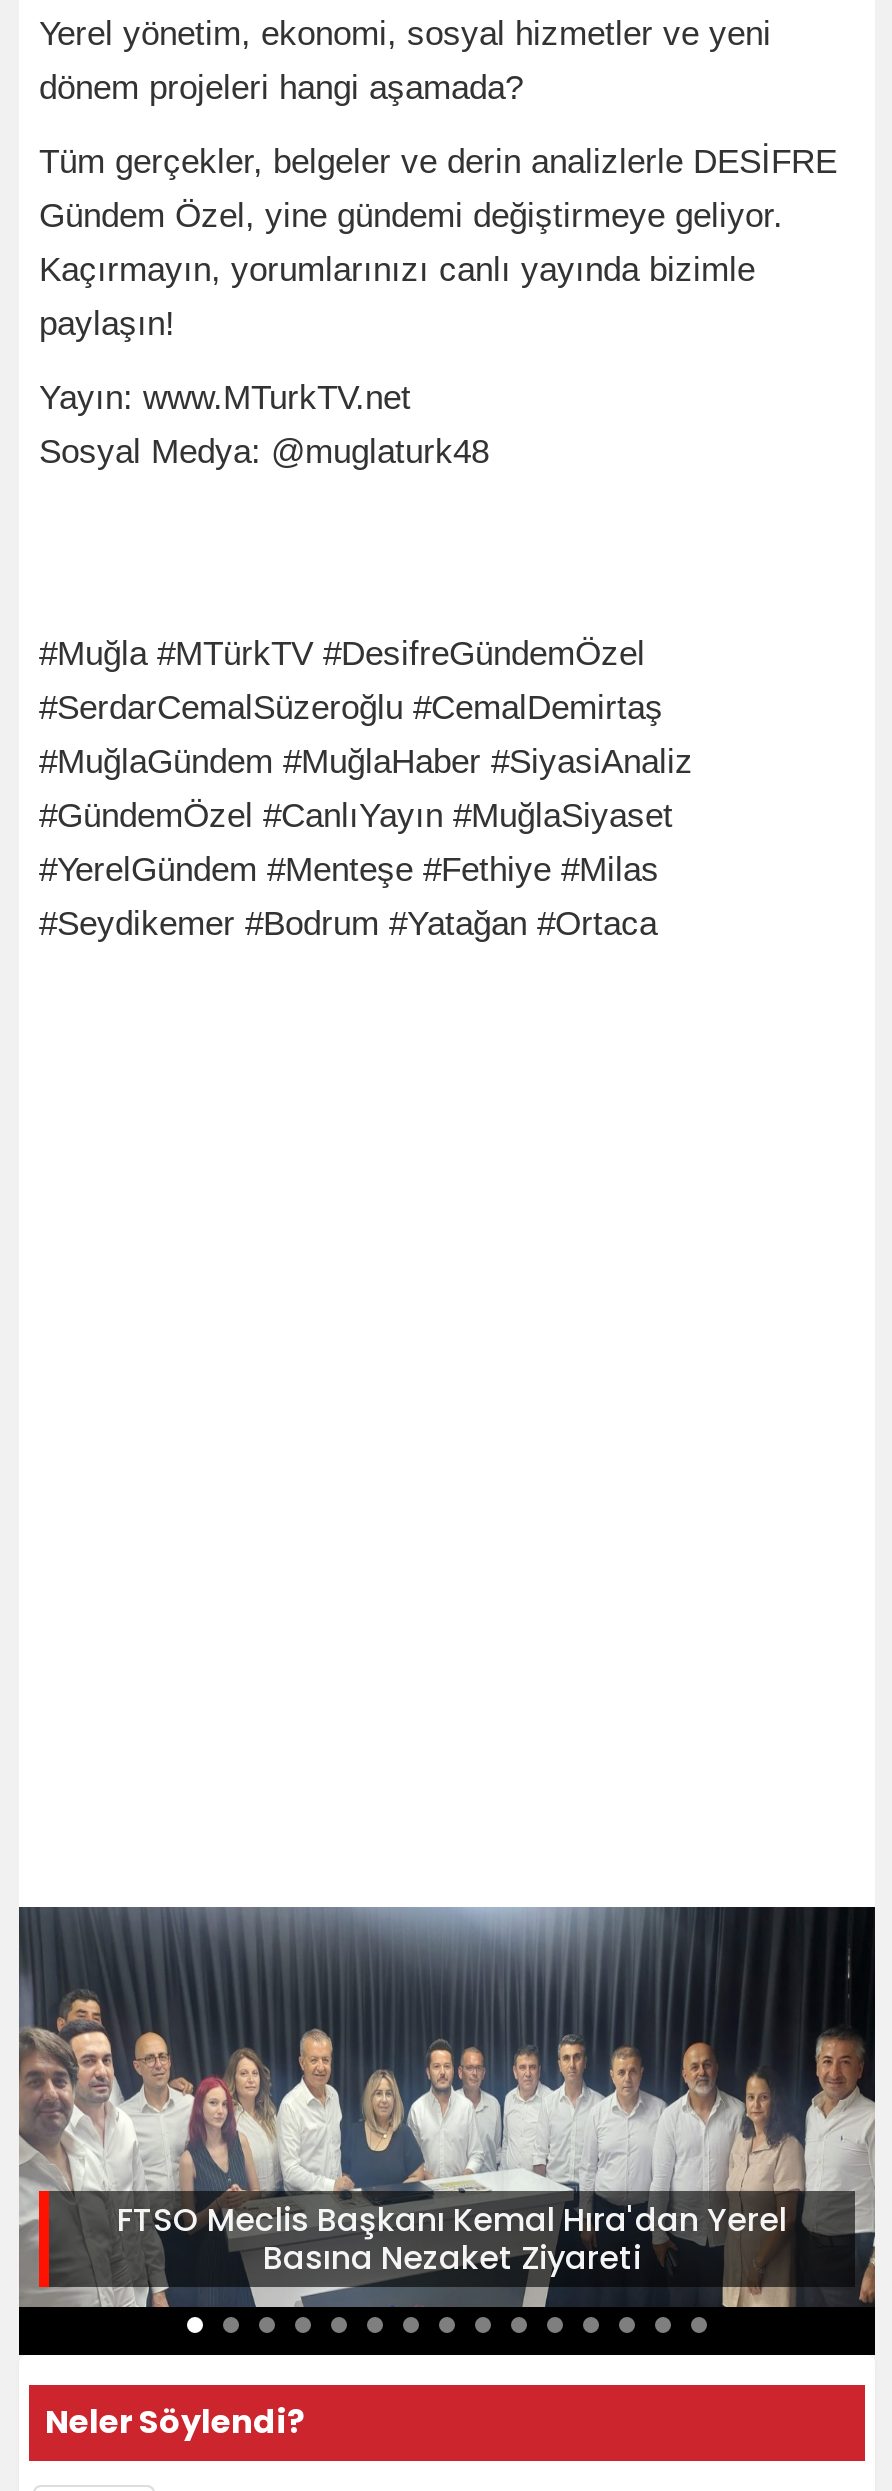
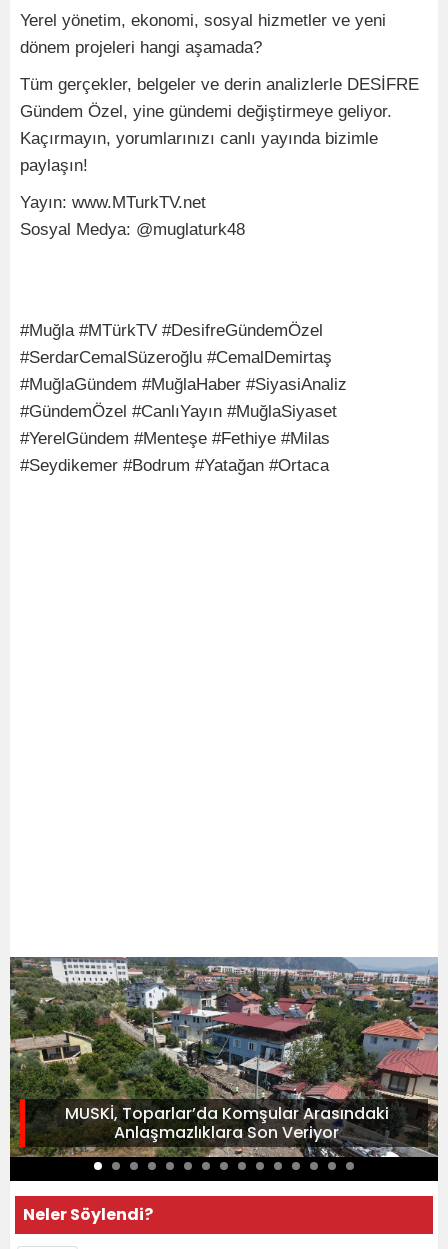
- [image]
- FTSO Meclis Başkanı Kemal Hıra'dan Yerel
- Basına Nezaket Ziyareti
+ [image]
+ MUSKİ, Toparlar’da Komşular Arasındaki
+ Anlaşmazlıklara Son Veriyor
